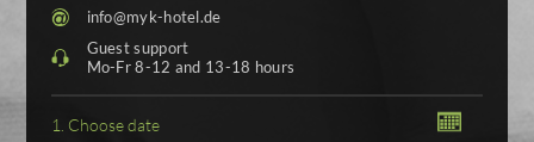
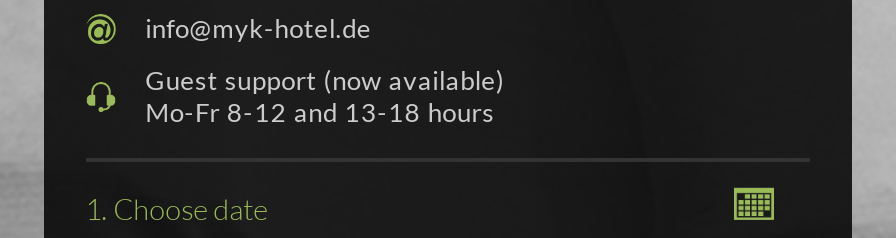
- Guest support
+ Guest support (now available)
